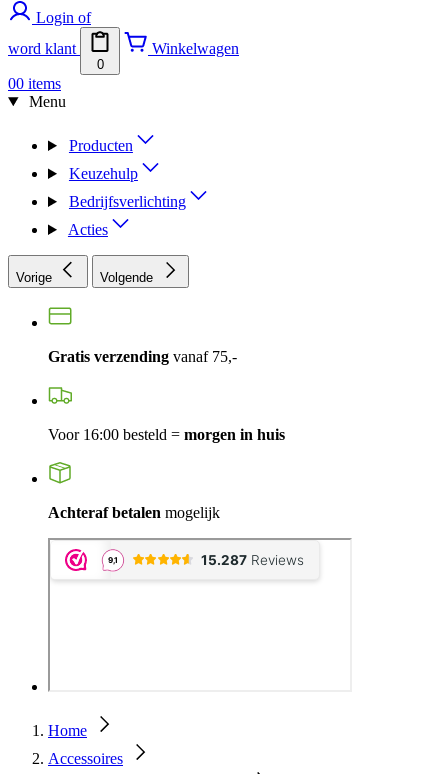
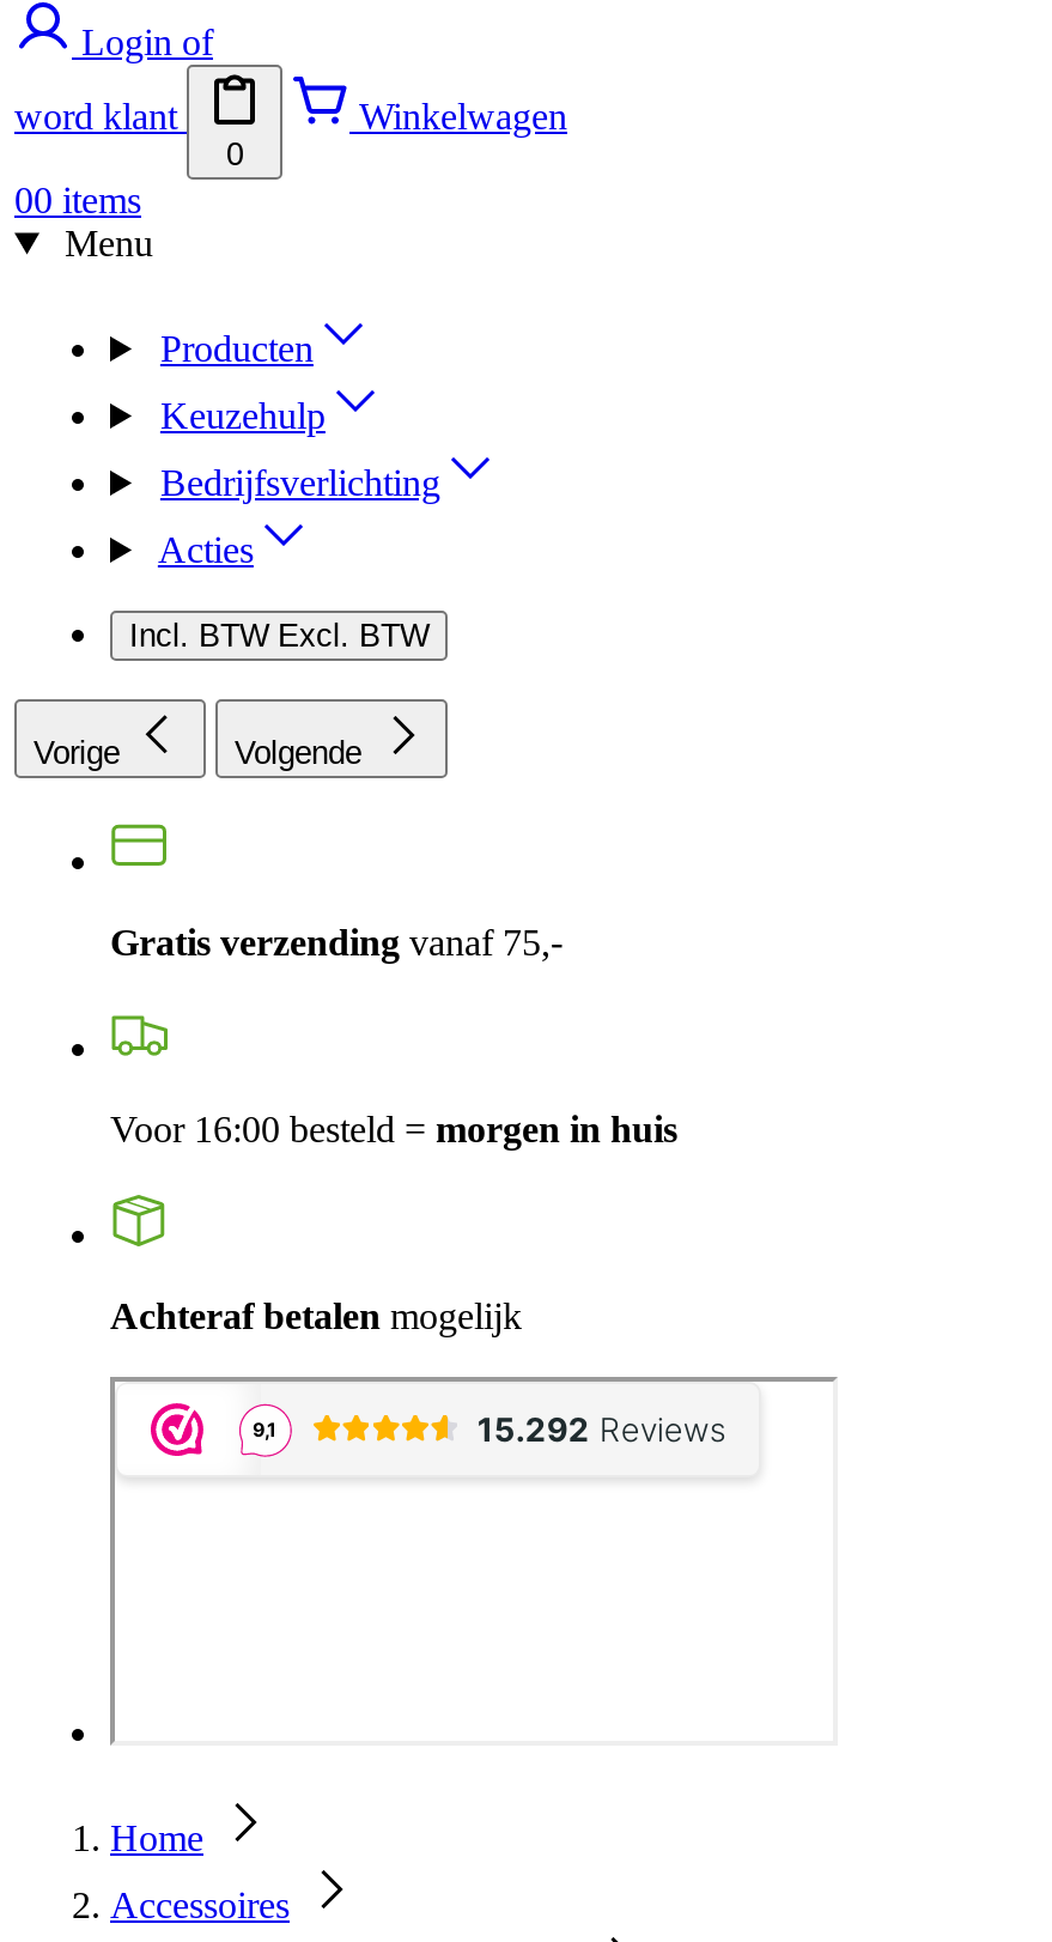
+ Incl. BTW Excl. BTW
